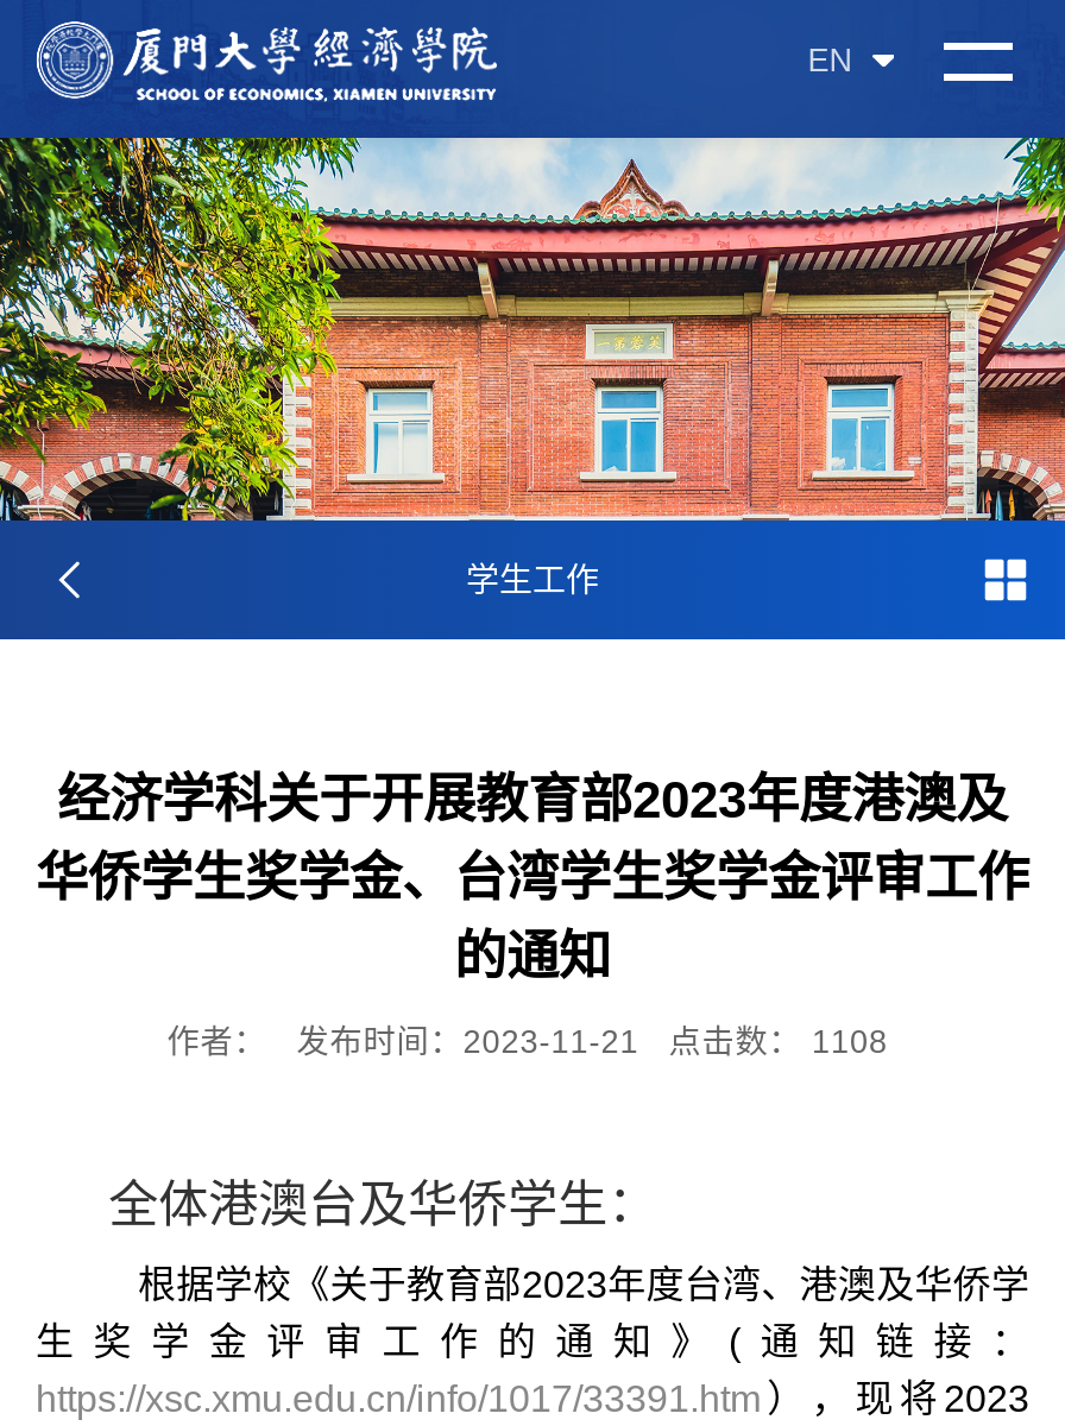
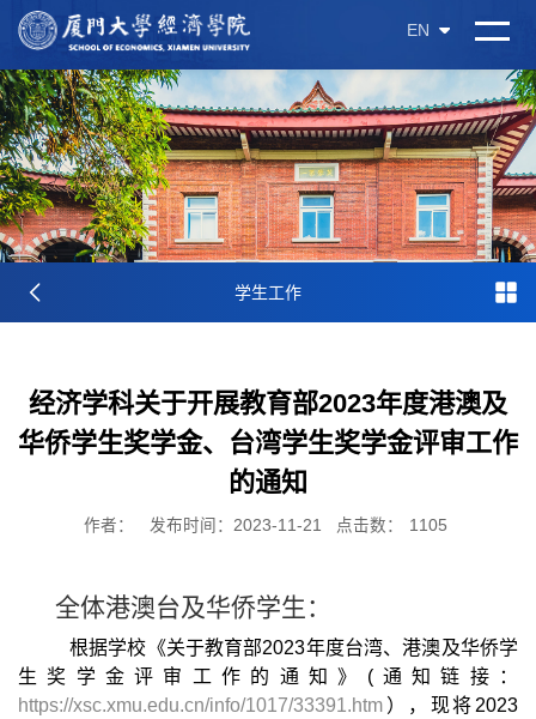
- 作者： 发布时间：2023-11-21 点击数： 1108
+ 作者： 发布时间：2023-11-21 点击数： 1105
